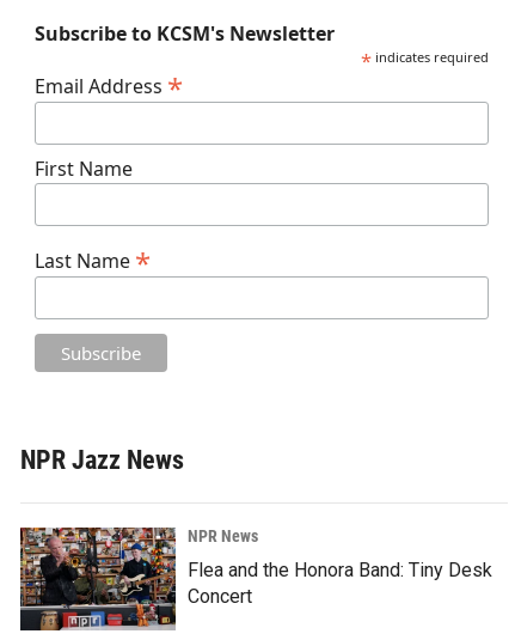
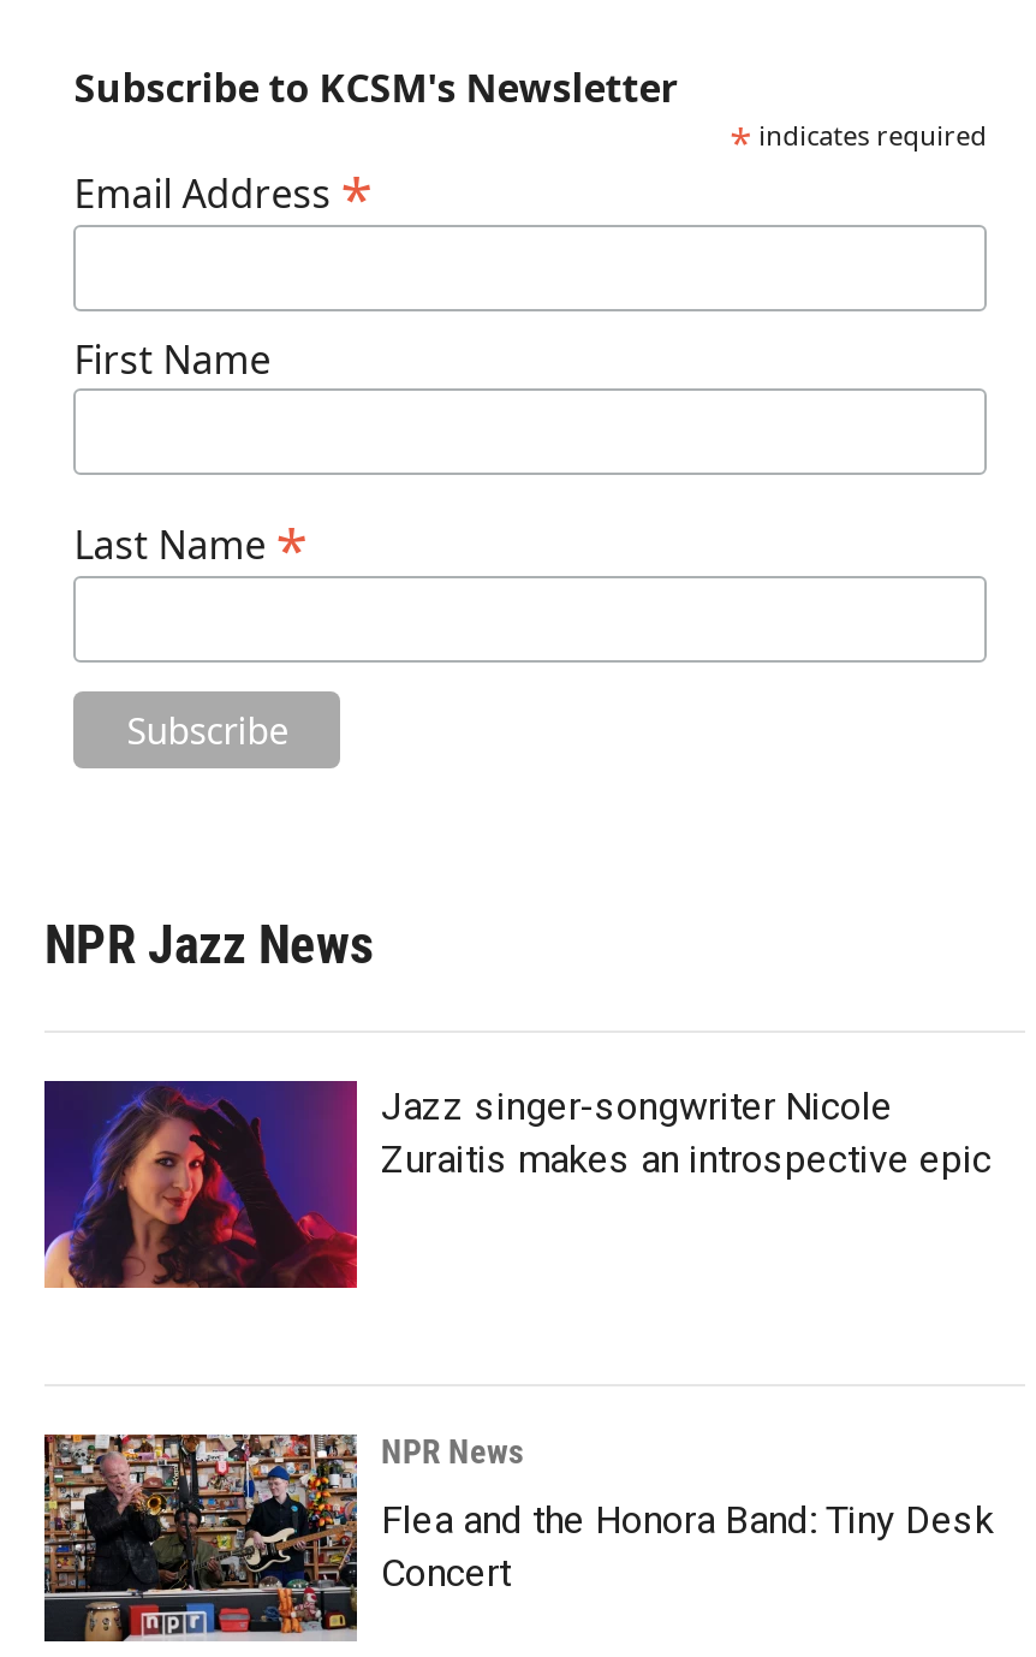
+ [image]
+ Jazz singer-songwriter Nicole
+ Zuraitis makes an introspective epic
